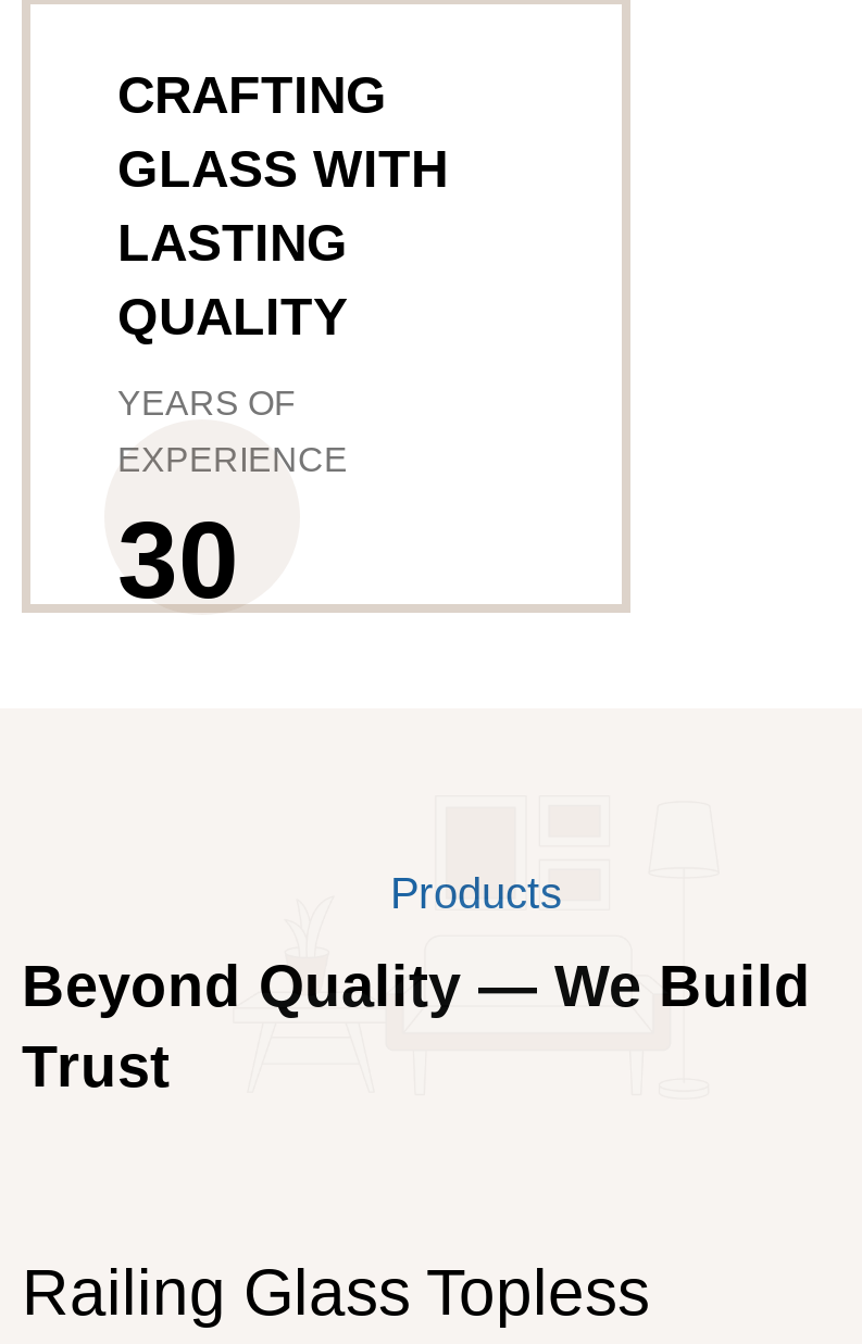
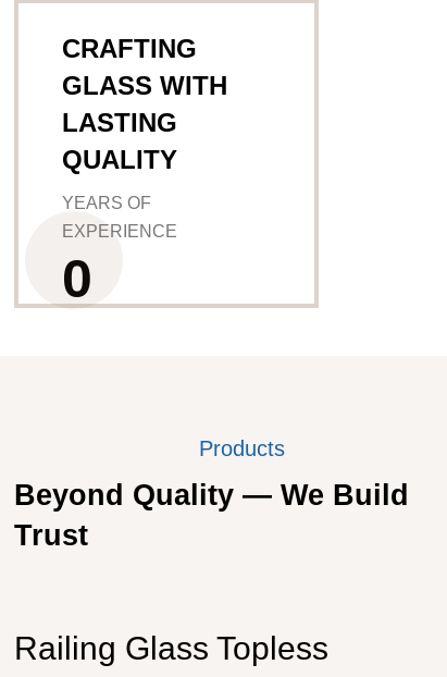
- 30
+ 0
